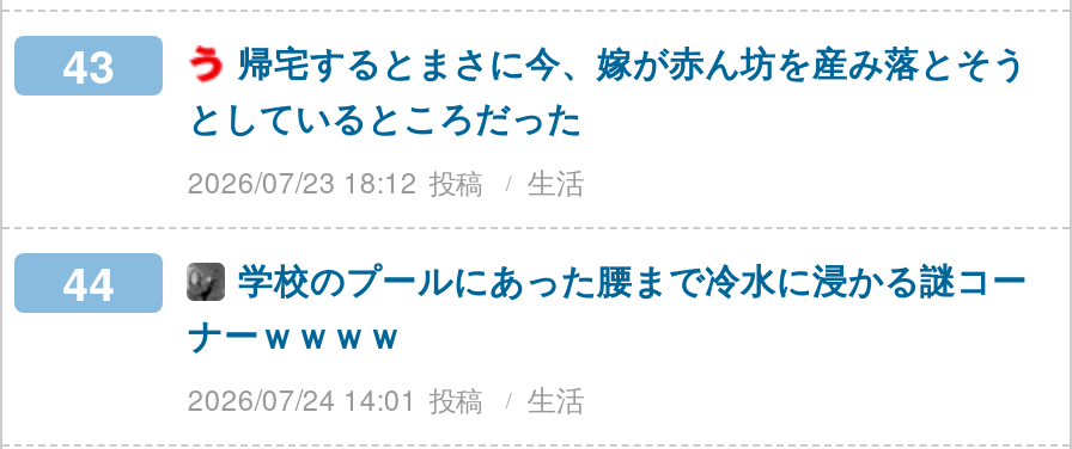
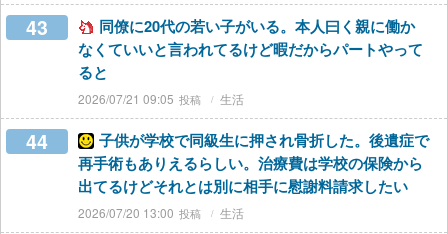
- 帰宅するとまさに今、嫁が赤ん坊を産み落とそう
- としているところだった
- 2026/07/23 18:12
+ 同僚に20代の若い子がいる。本人曰く親に働か
+ なくていいと言われてるけど暇だからパートやって
+ ると
+ 2026/07/21 09:05

- 学校のプールにあった腰まで冷水に浸かる謎コー
- ナーｗｗｗｗ
- 2026/07/24 14:01
+ 子供が学校で同級生に押され骨折した。後遺症で
+ 再手術もありえるらしい。治療費は学校の保険から
+ 出てるけどそれとは別に相手に慰謝料請求したい
+ 2026/07/20 13:00
